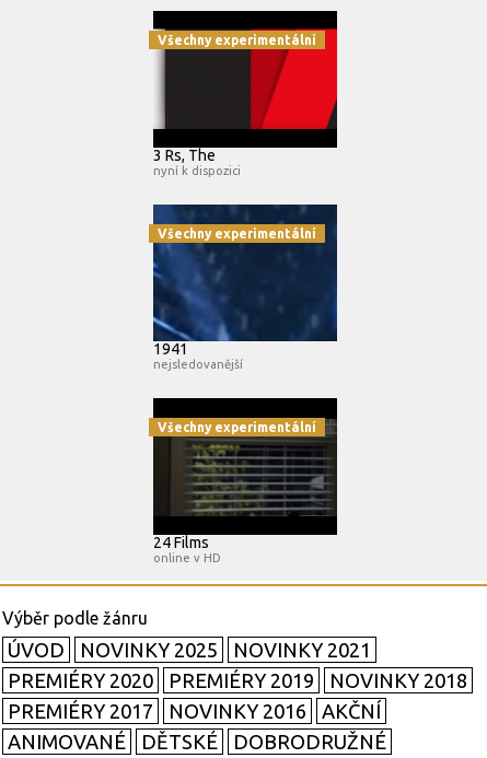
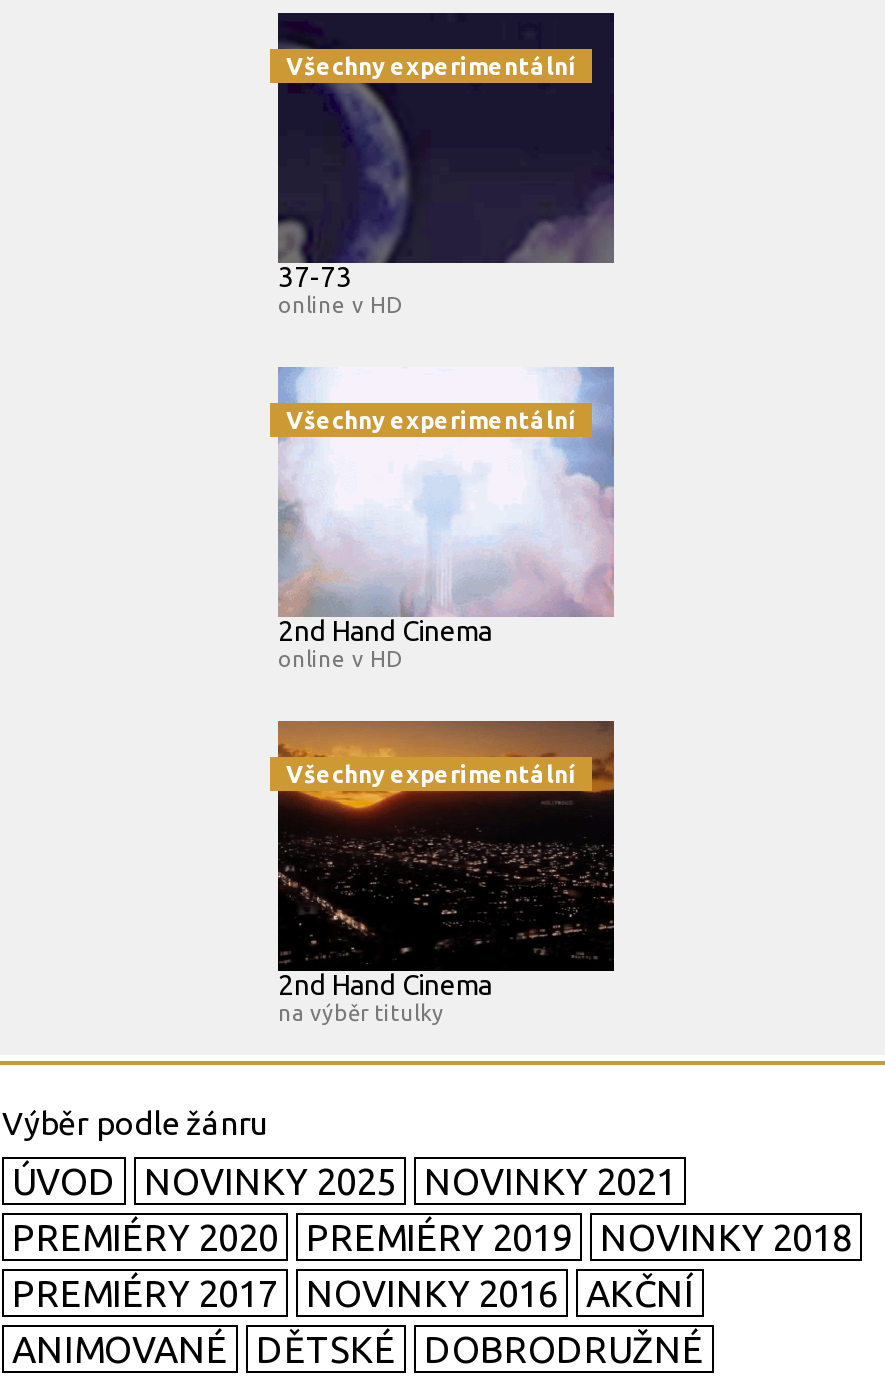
- [image]
- 3 Rs, The
- nyní k dispozici
+ [image]
+ 37-73
+ online v HD

- [image]
- 1941
- nejsledovanější
+ [image]
+ 2nd Hand Cinema
+ online v HD

- [image]
- 24 Films
- online v HD
+ [image]
+ 2nd Hand Cinema
+ na výběr titulky
